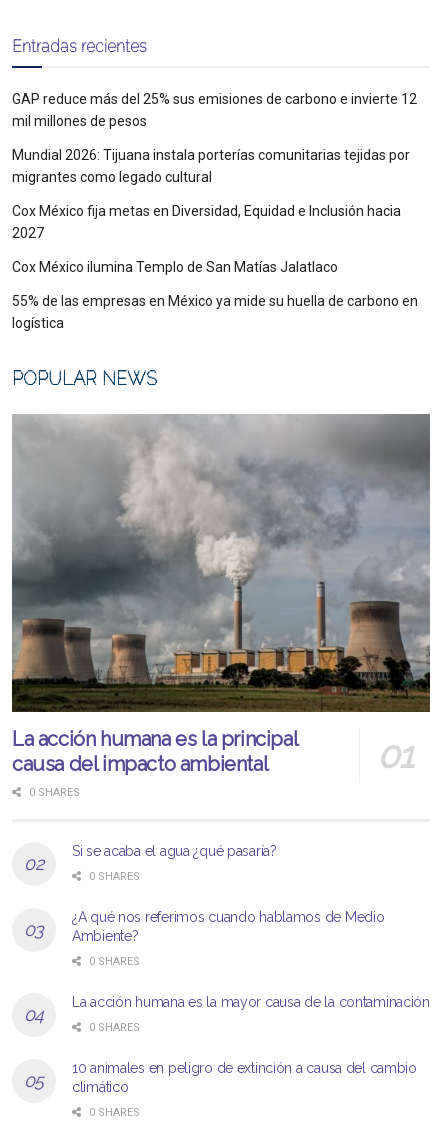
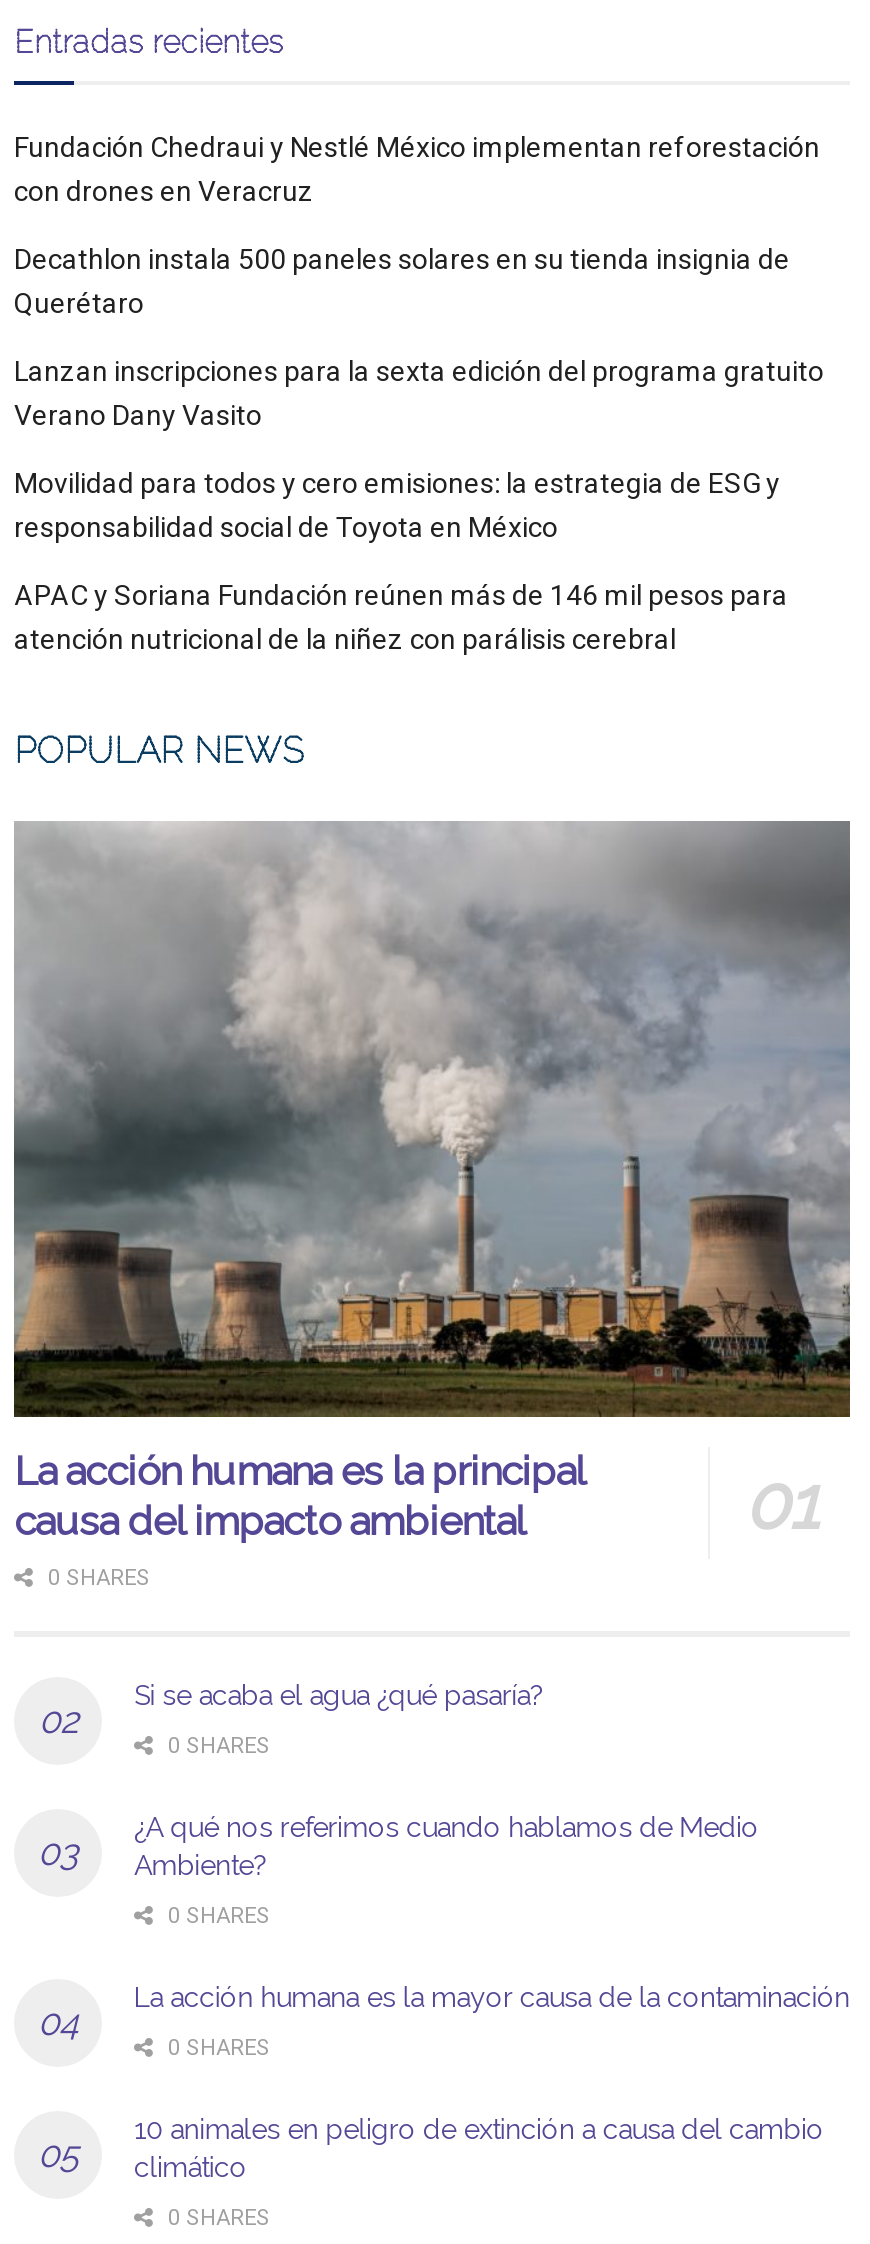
- GAP reduce más del 25% sus emisiones de carbono e invierte 12
- mil millones de pesos
+ Fundación Chedraui y Nestlé México implementan reforestación
+ con drones en Veracruz

- Mundial 2026: Tijuana instala porterías comunitarias tejidas por
- migrantes como legado cultural
+ Decathlon instala 500 paneles solares en su tienda insignia de
+ Querétaro

- Cox México fija metas en Diversidad, Equidad e Inclusión hacia
- 2027
+ Lanzan inscripciones para la sexta edición del programa gratuito
+ Verano Dany Vasito

- Cox México ilumina Templo de San Matías Jalatlaco
+ Movilidad para todos y cero emisiones: la estrategia de ESG y
+ responsabilidad social de Toyota en México

- 55% de las empresas en México ya mide su huella de carbono en
- logística
+ APAC y Soriana Fundación reúnen más de 146 mil pesos para
+ atención nutricional de la niñez con parálisis cerebral
